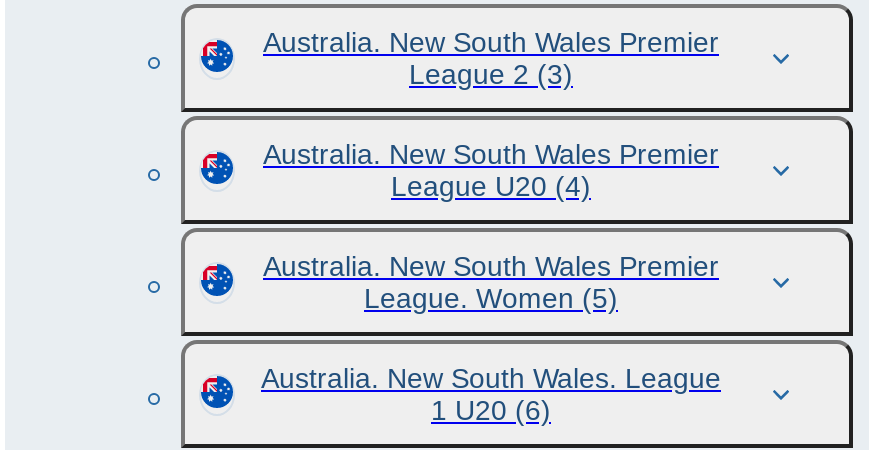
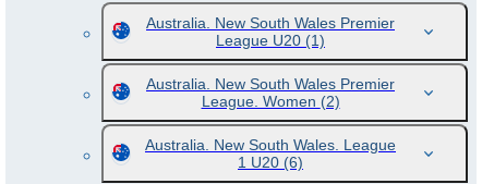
- League 2 (3)
+ League U20 (1)

- League U20 (4)
- Australia. New South Wales Premier
- League. Women (5)
+ League. Women (2)
